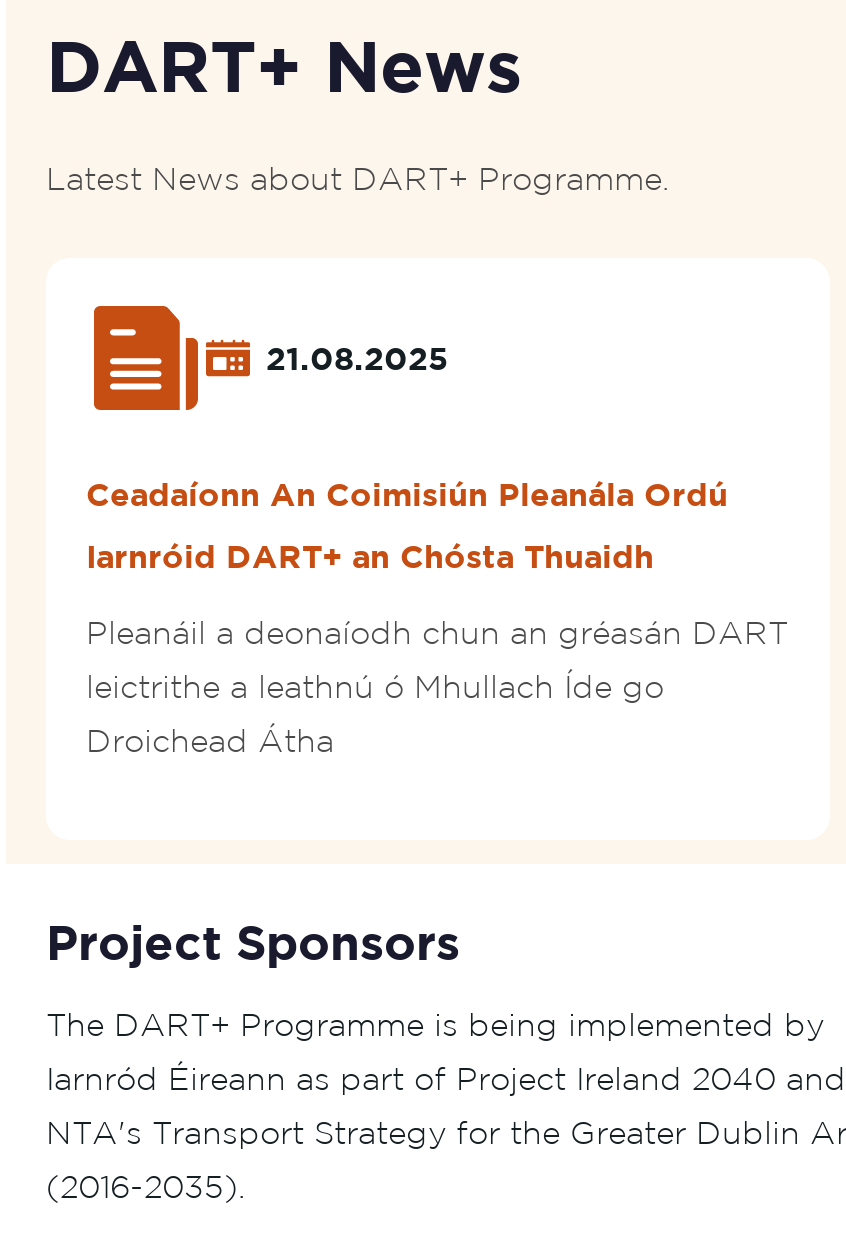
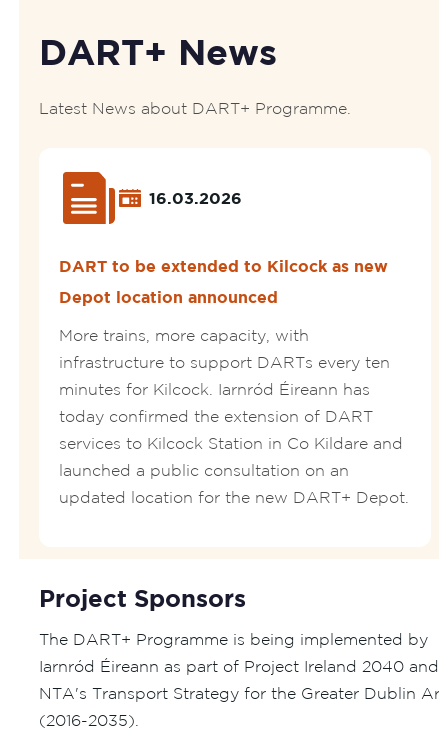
- 21.08.2025
+ 16.03.2026

- Ceadaíonn An Coimisiún Pleanála Ordú
- Iarnróid DART+ an Chósta Thuaidh
- Pleanáil a deonaíodh chun an gréasán DART
- leictrithe a leathnú ó Mhullach Íde go
- Droichead Átha
+ DART to be extended to Kilcock as new
+ Depot location announced
+ More trains, more capacity, with
+ infrastructure to support DARTs every ten
+ minutes for Kilcock. Iarnród Éireann has
+ today confirmed the extension of DART
+ services to Kilcock Station in Co Kildare and
+ launched a public consultation on an
+ updated location for the new DART+ Depot.
